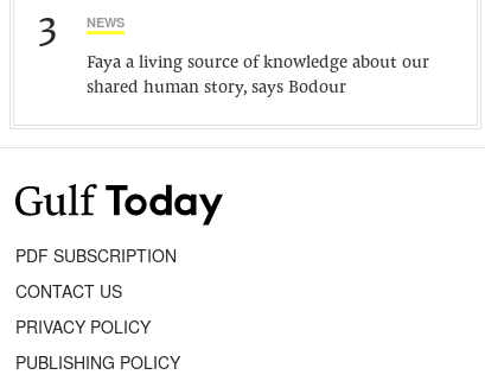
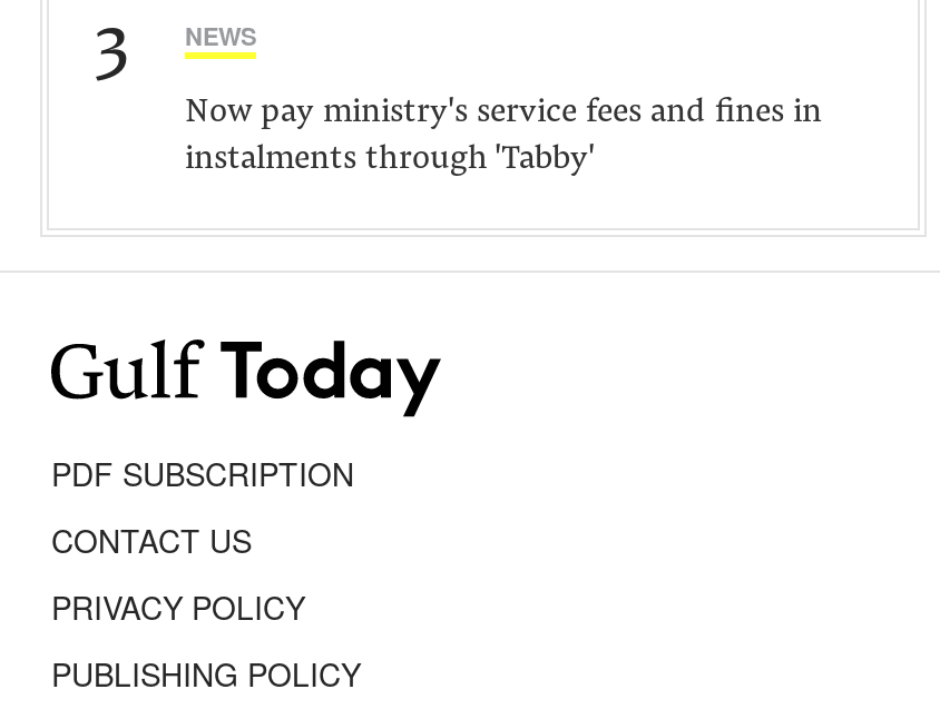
- Faya a living source of knowledge about our
- shared human story, says Bodour
+ Now pay ministry's service fees and fines in
+ instalments through 'Tabby'
